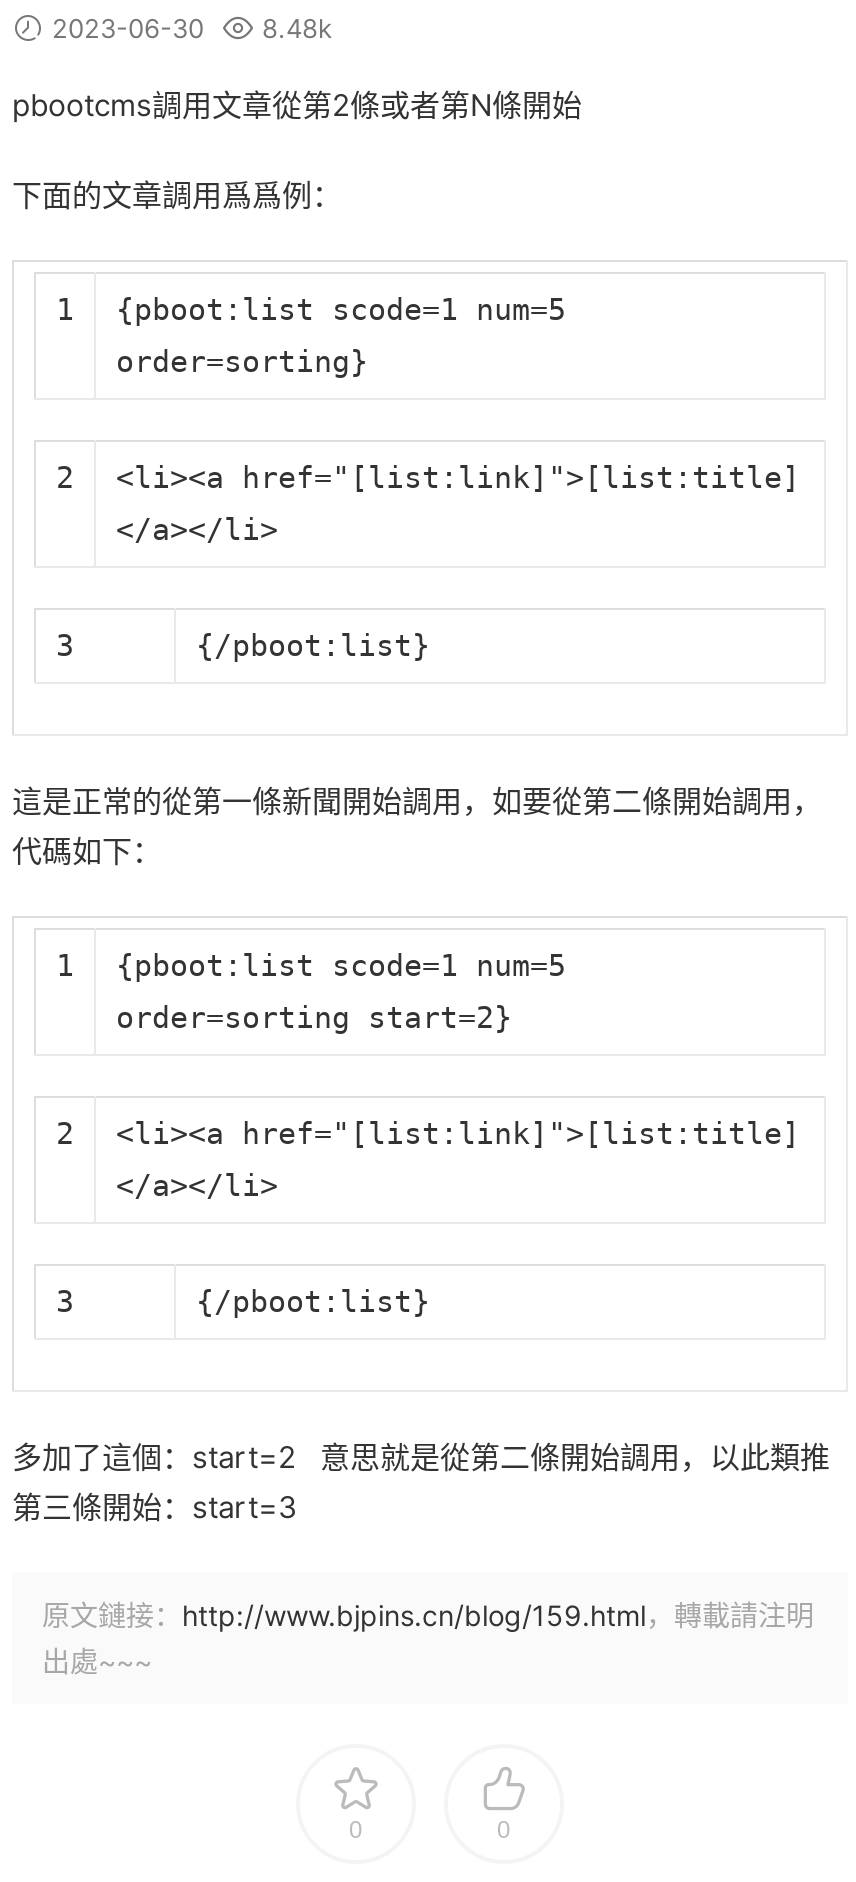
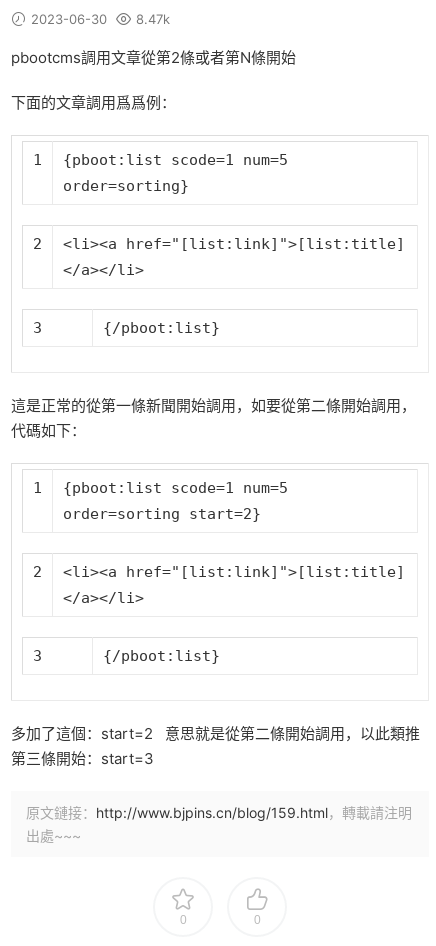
- 2023-06-30 8.48k
+ 2023-06-30 8.47k
